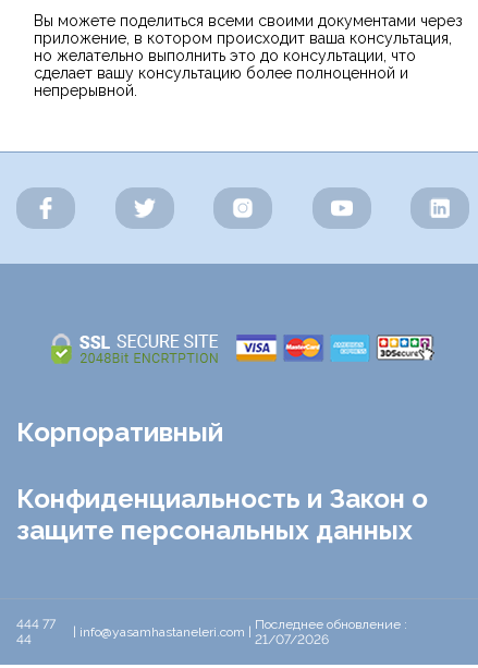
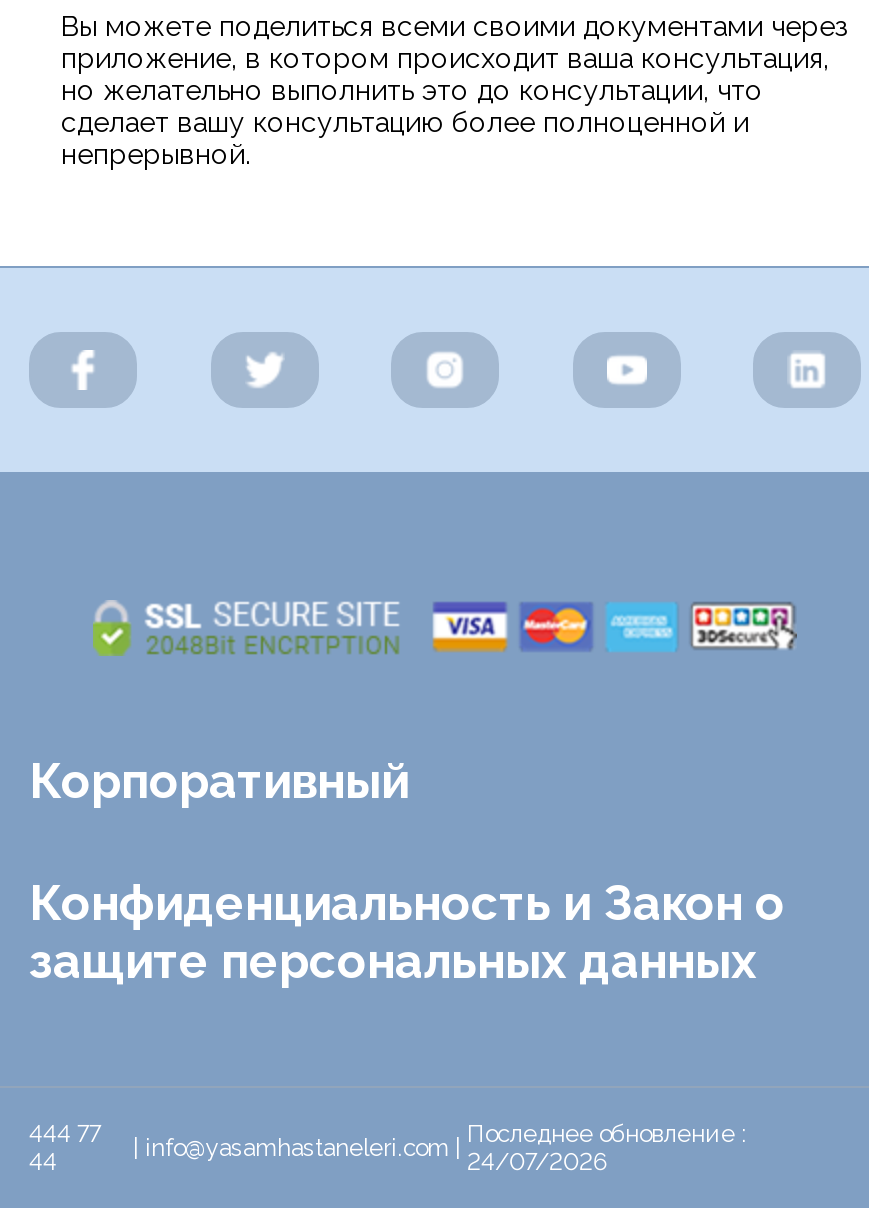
- 21/07/2026
+ 24/07/2026
